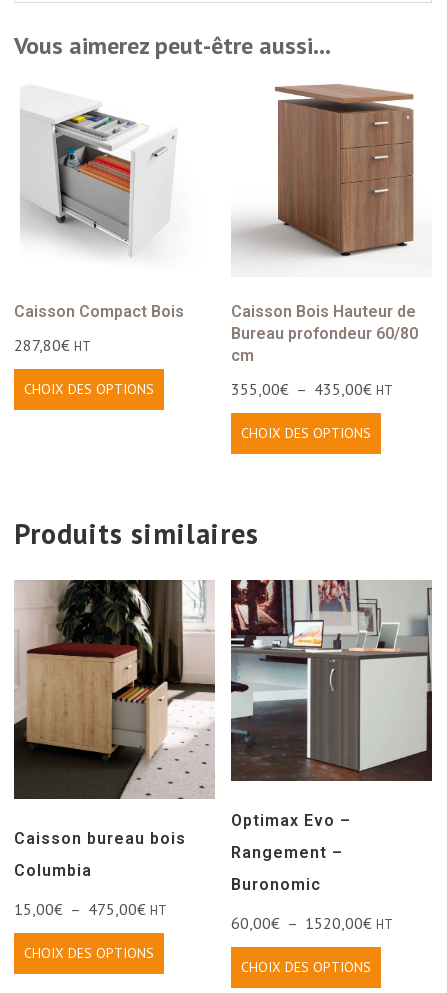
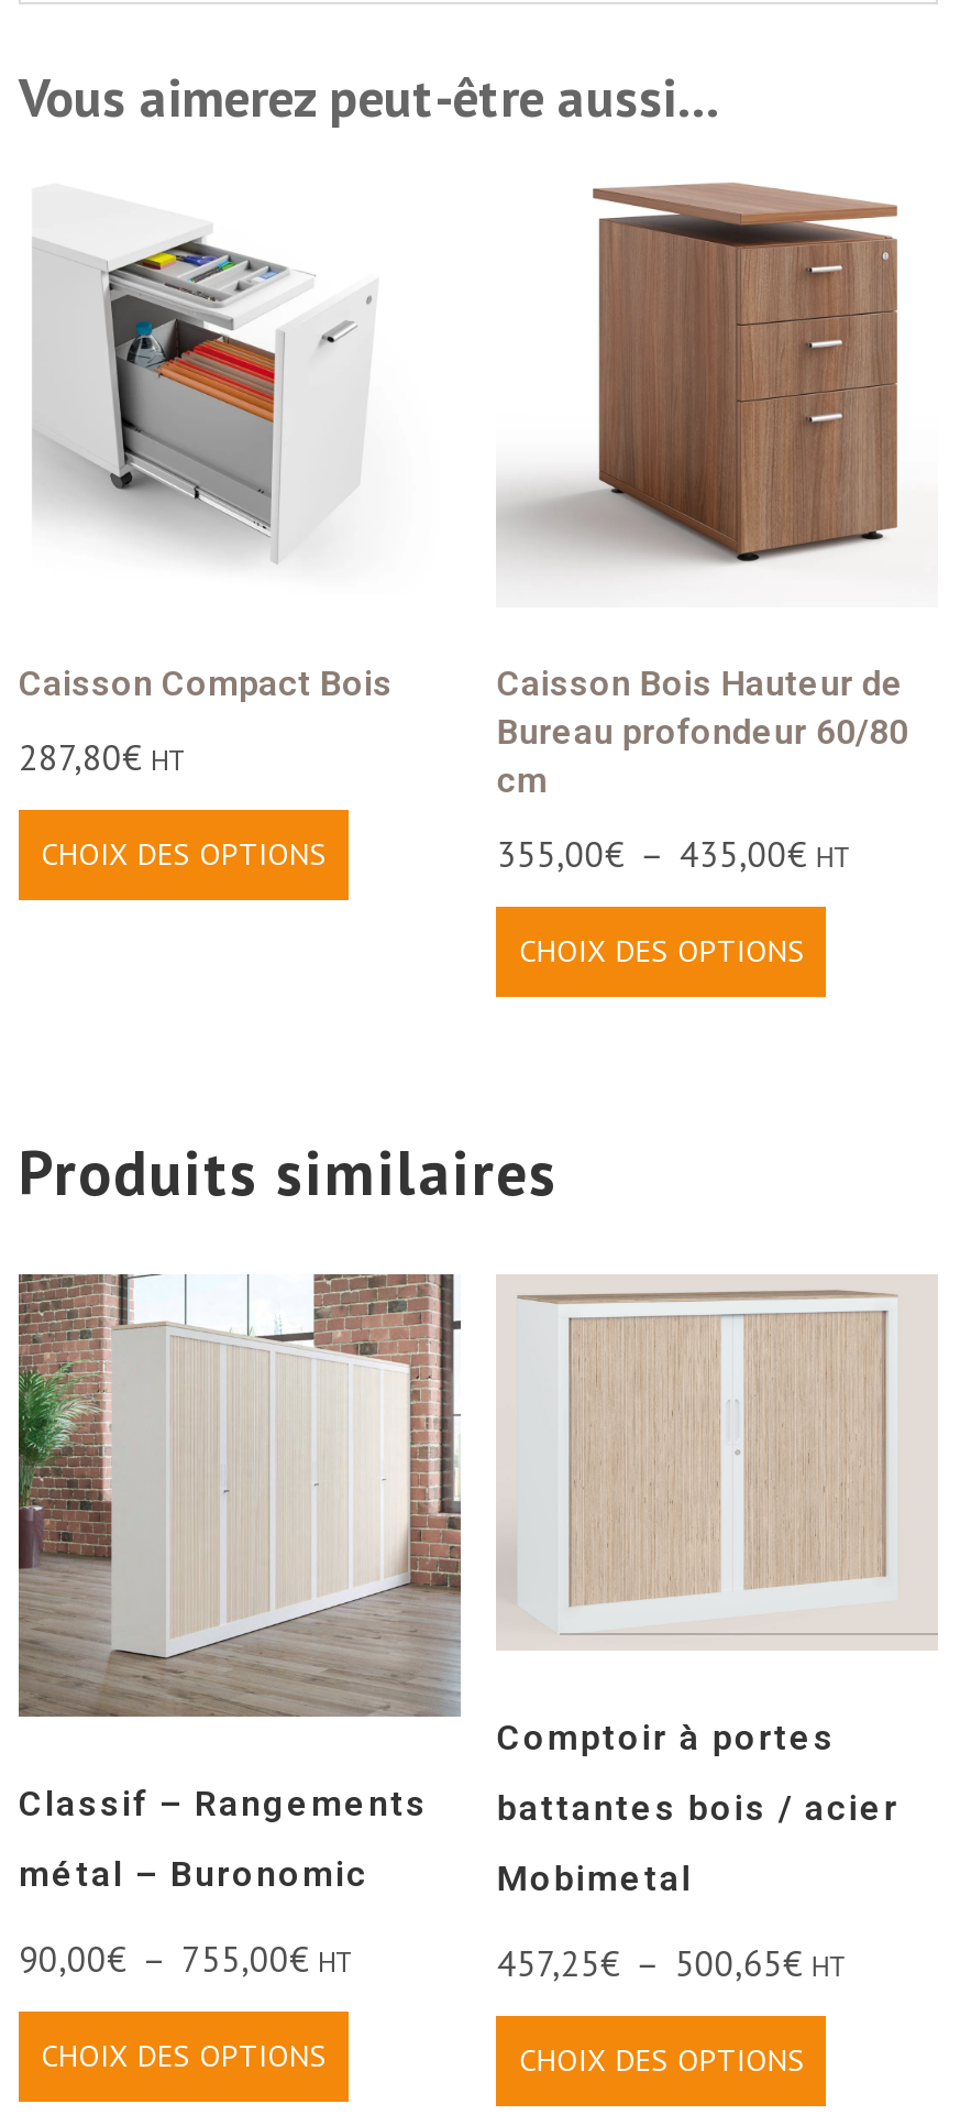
- [image]
- Optimax Evo –
+ [image]
+ Comptoir à portes

- [image]
+ [image]

- Caisson bureau bois
+ Classif – Rangements

- Rangement –
+ battantes bois / acier

- Columbia
+ métal – Buronomic

- Buronomic
+ Mobimetal

- 15,00€ – 475,00€ HT
+ 90,00€ – 755,00€ HT

- 60,00€ – 1520,00€ HT
+ 457,25€ – 500,65€ HT
